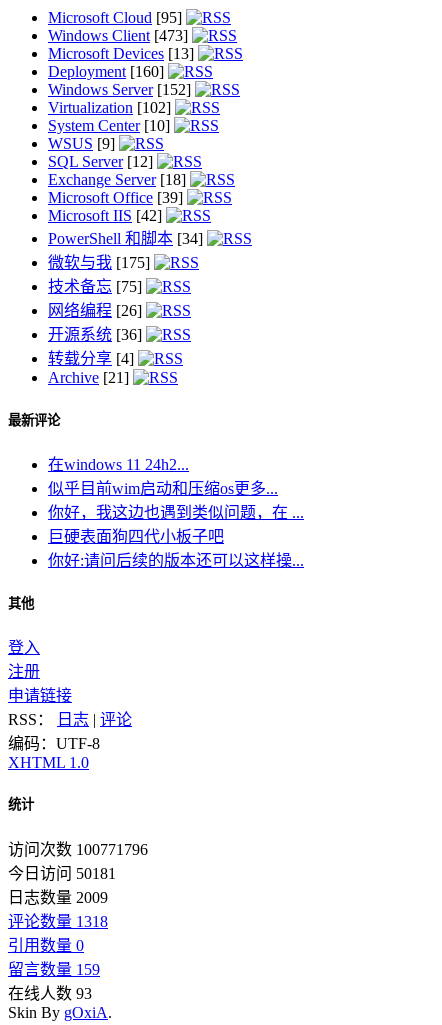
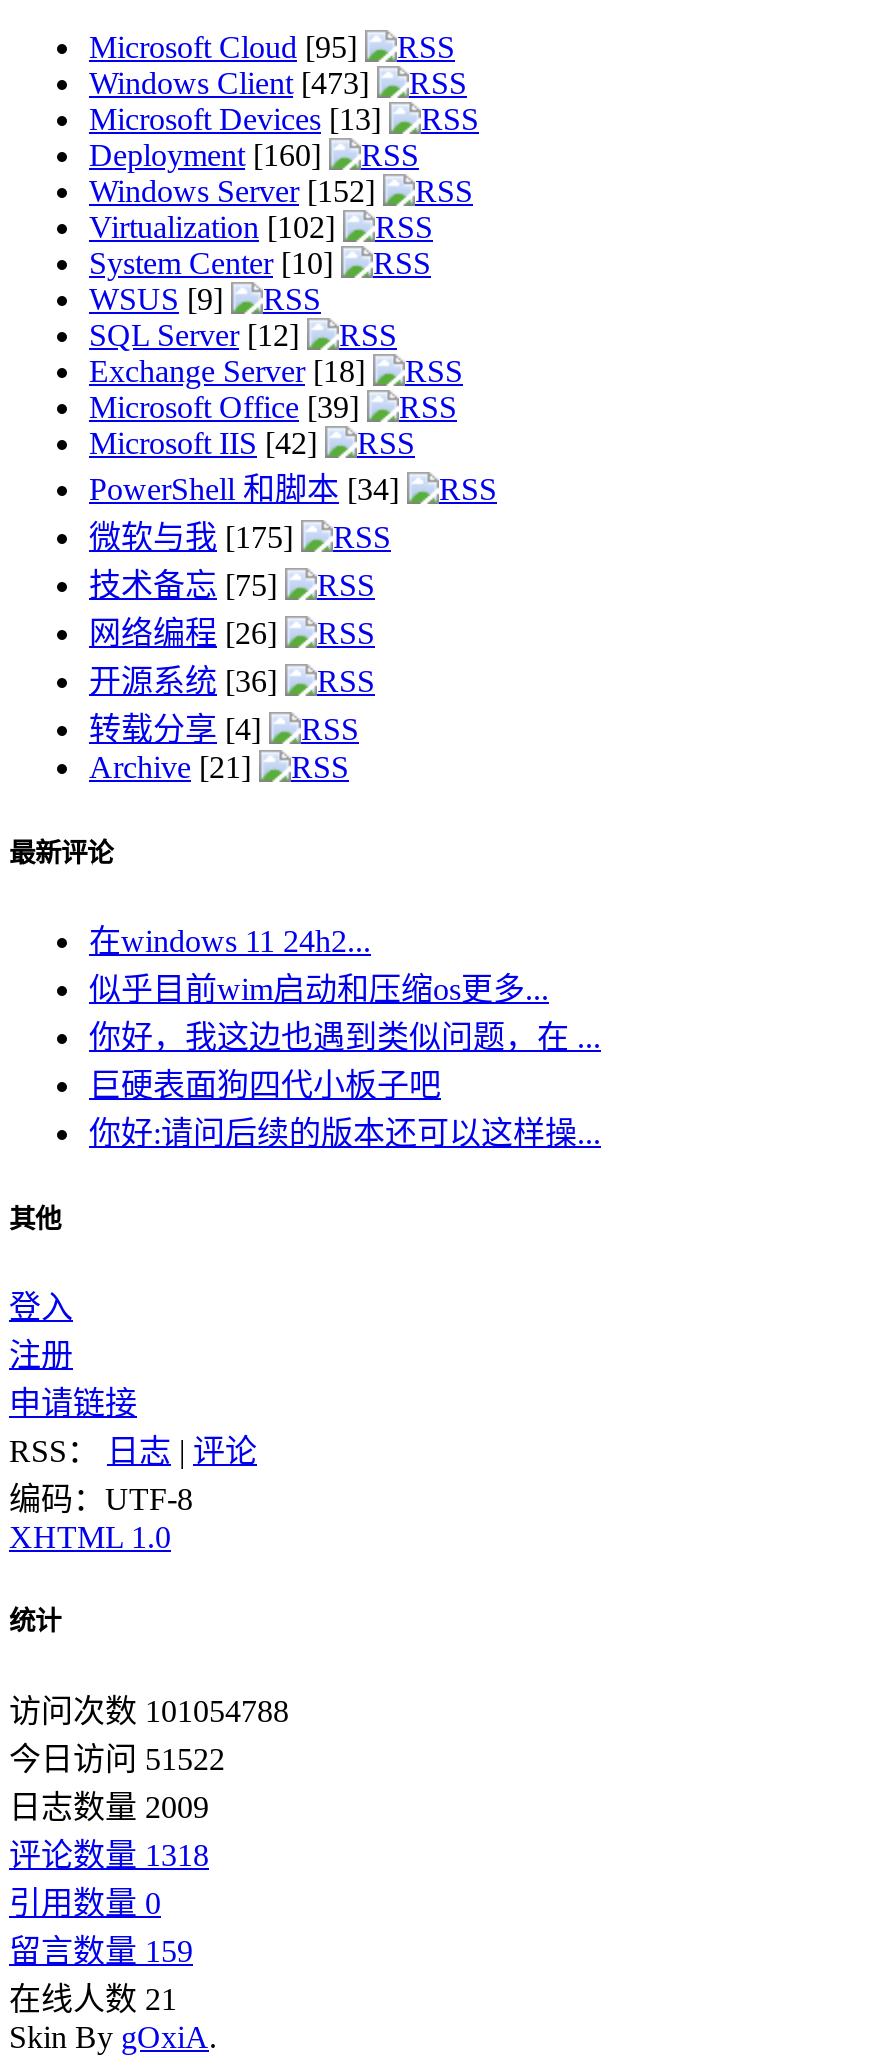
- 访问次数 100771796
+ 访问次数 101054788

- 今日访问 50181
+ 今日访问 51522

- 在线人数 93
+ 在线人数 21
